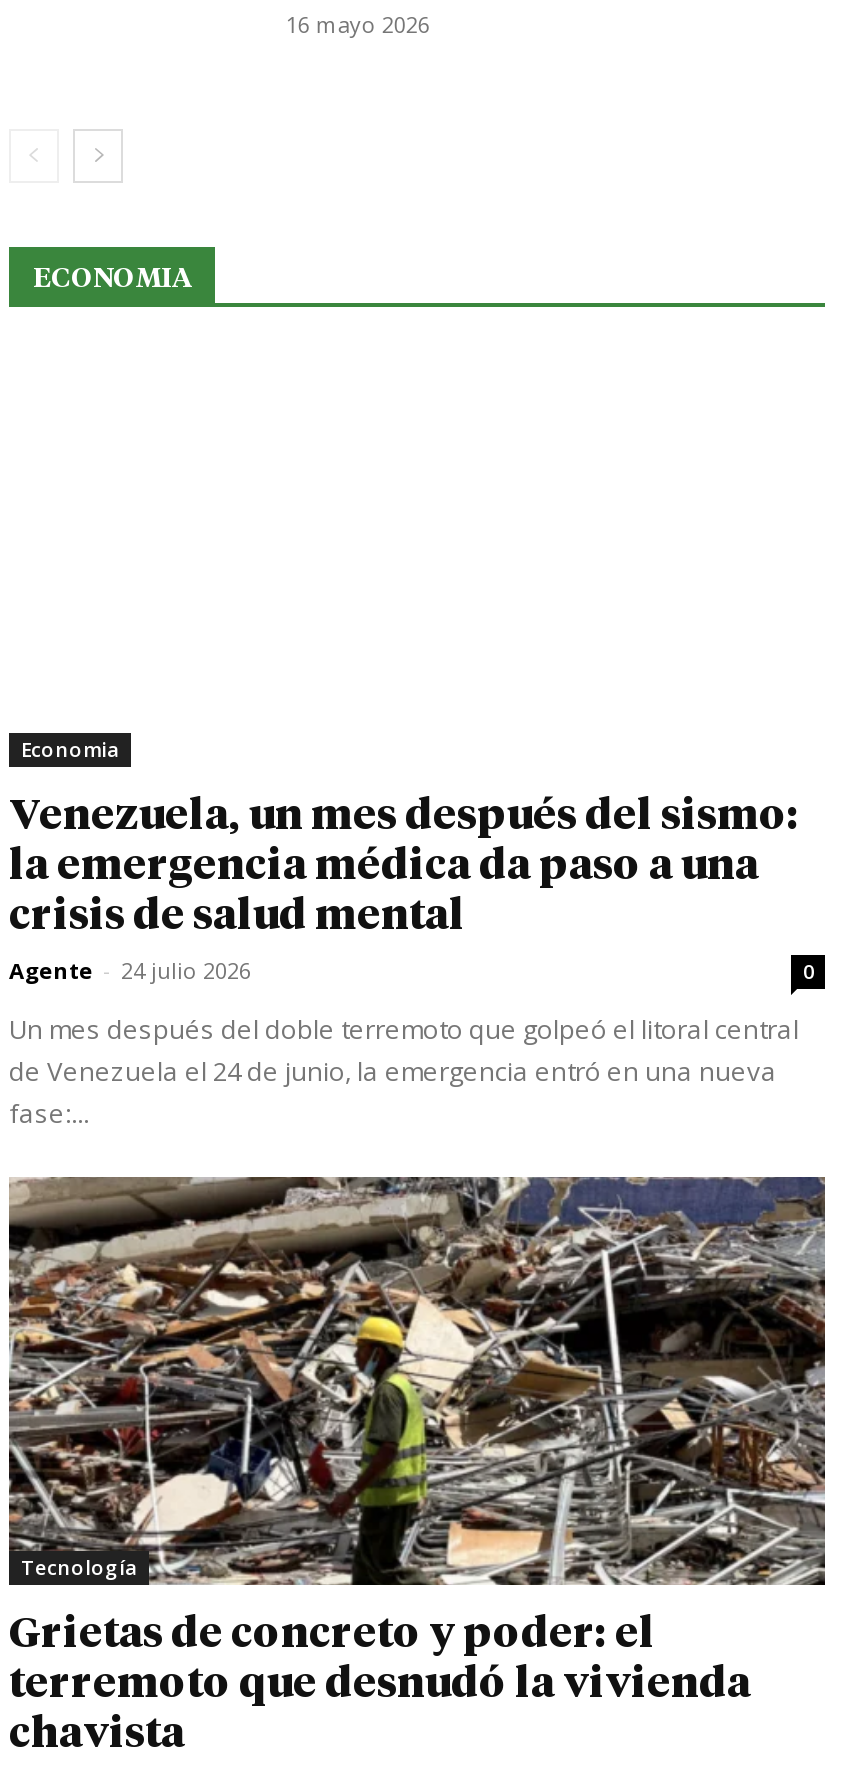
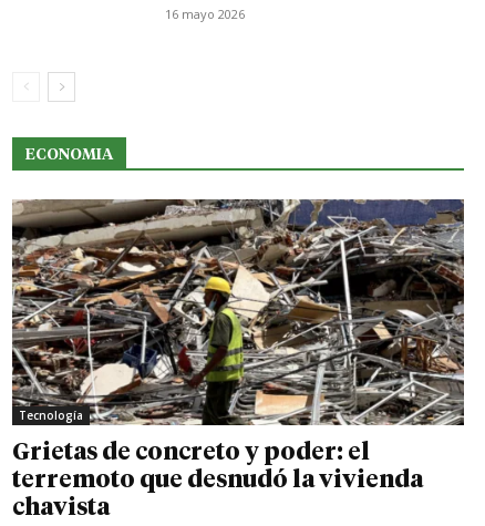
- Economia
- Venezuela, un mes después del sismo:
- la emergencia médica da paso a una
- crisis de salud mental
- Agente - 24 julio 2026
- 0
- Un mes después del doble terremoto que golpeó el litoral central
- de Venezuela el 24 de junio, la emergencia entró en una nueva
- fase:...
